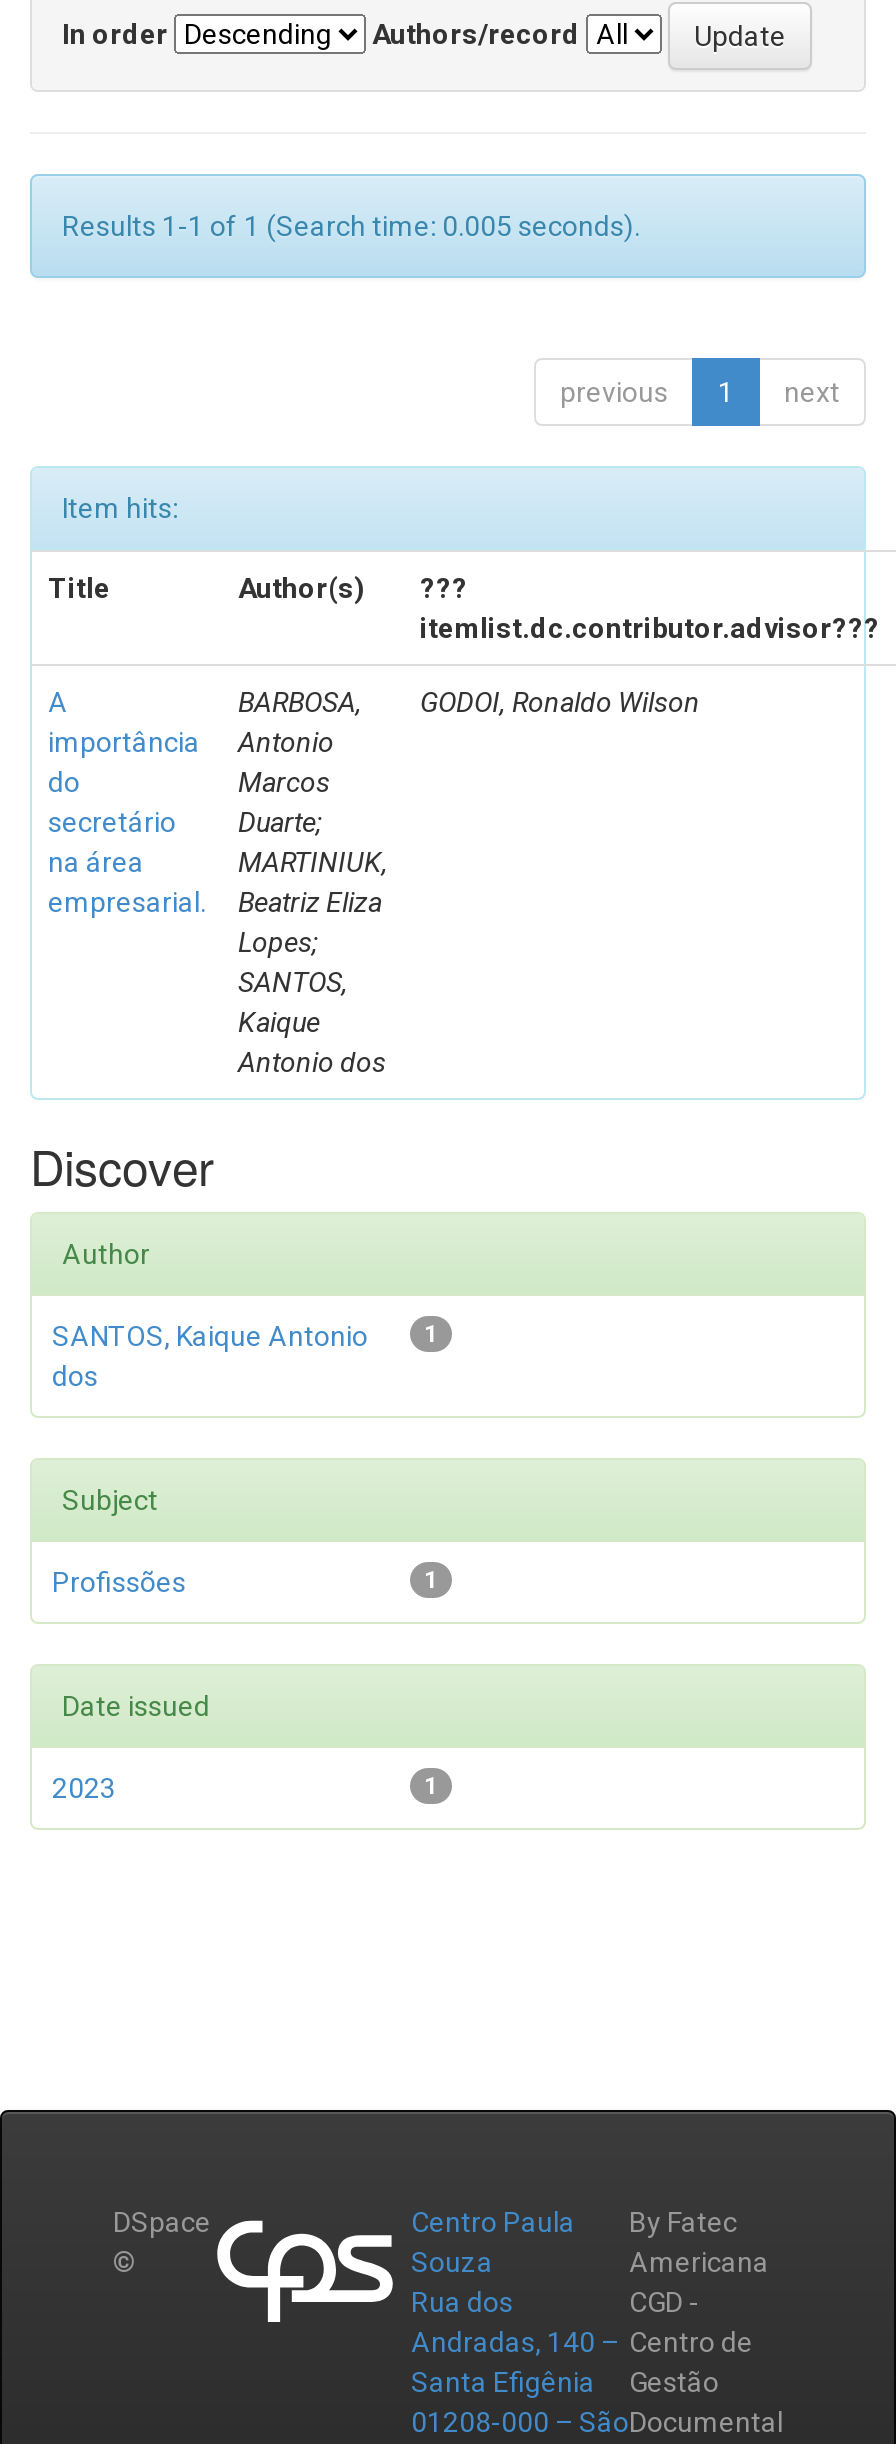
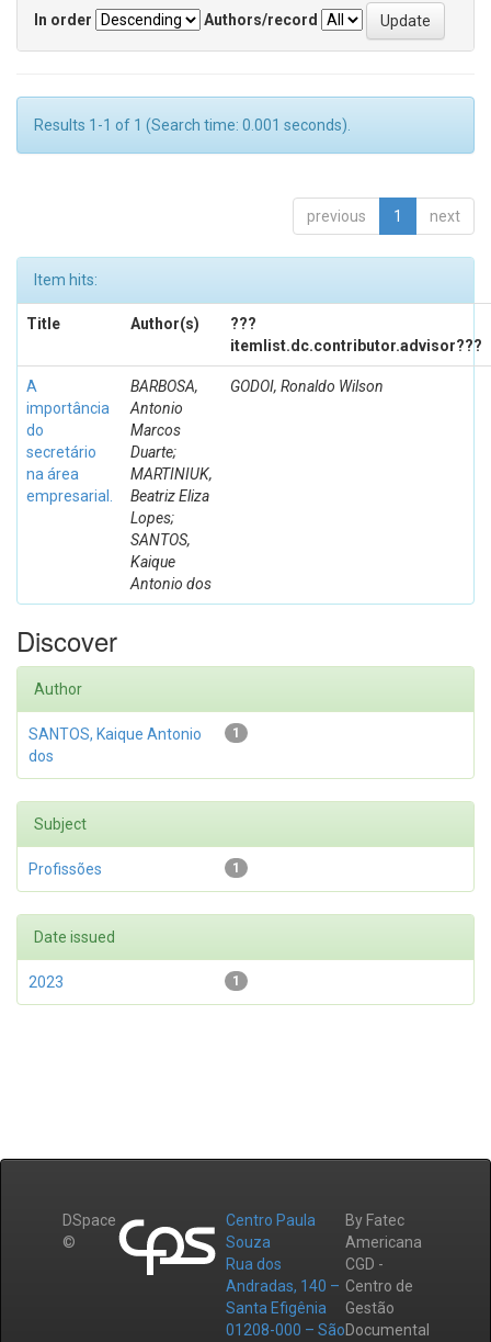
- Results 1-1 of 1 (Search time: 0.005 seconds).
+ Results 1-1 of 1 (Search time: 0.001 seconds).
